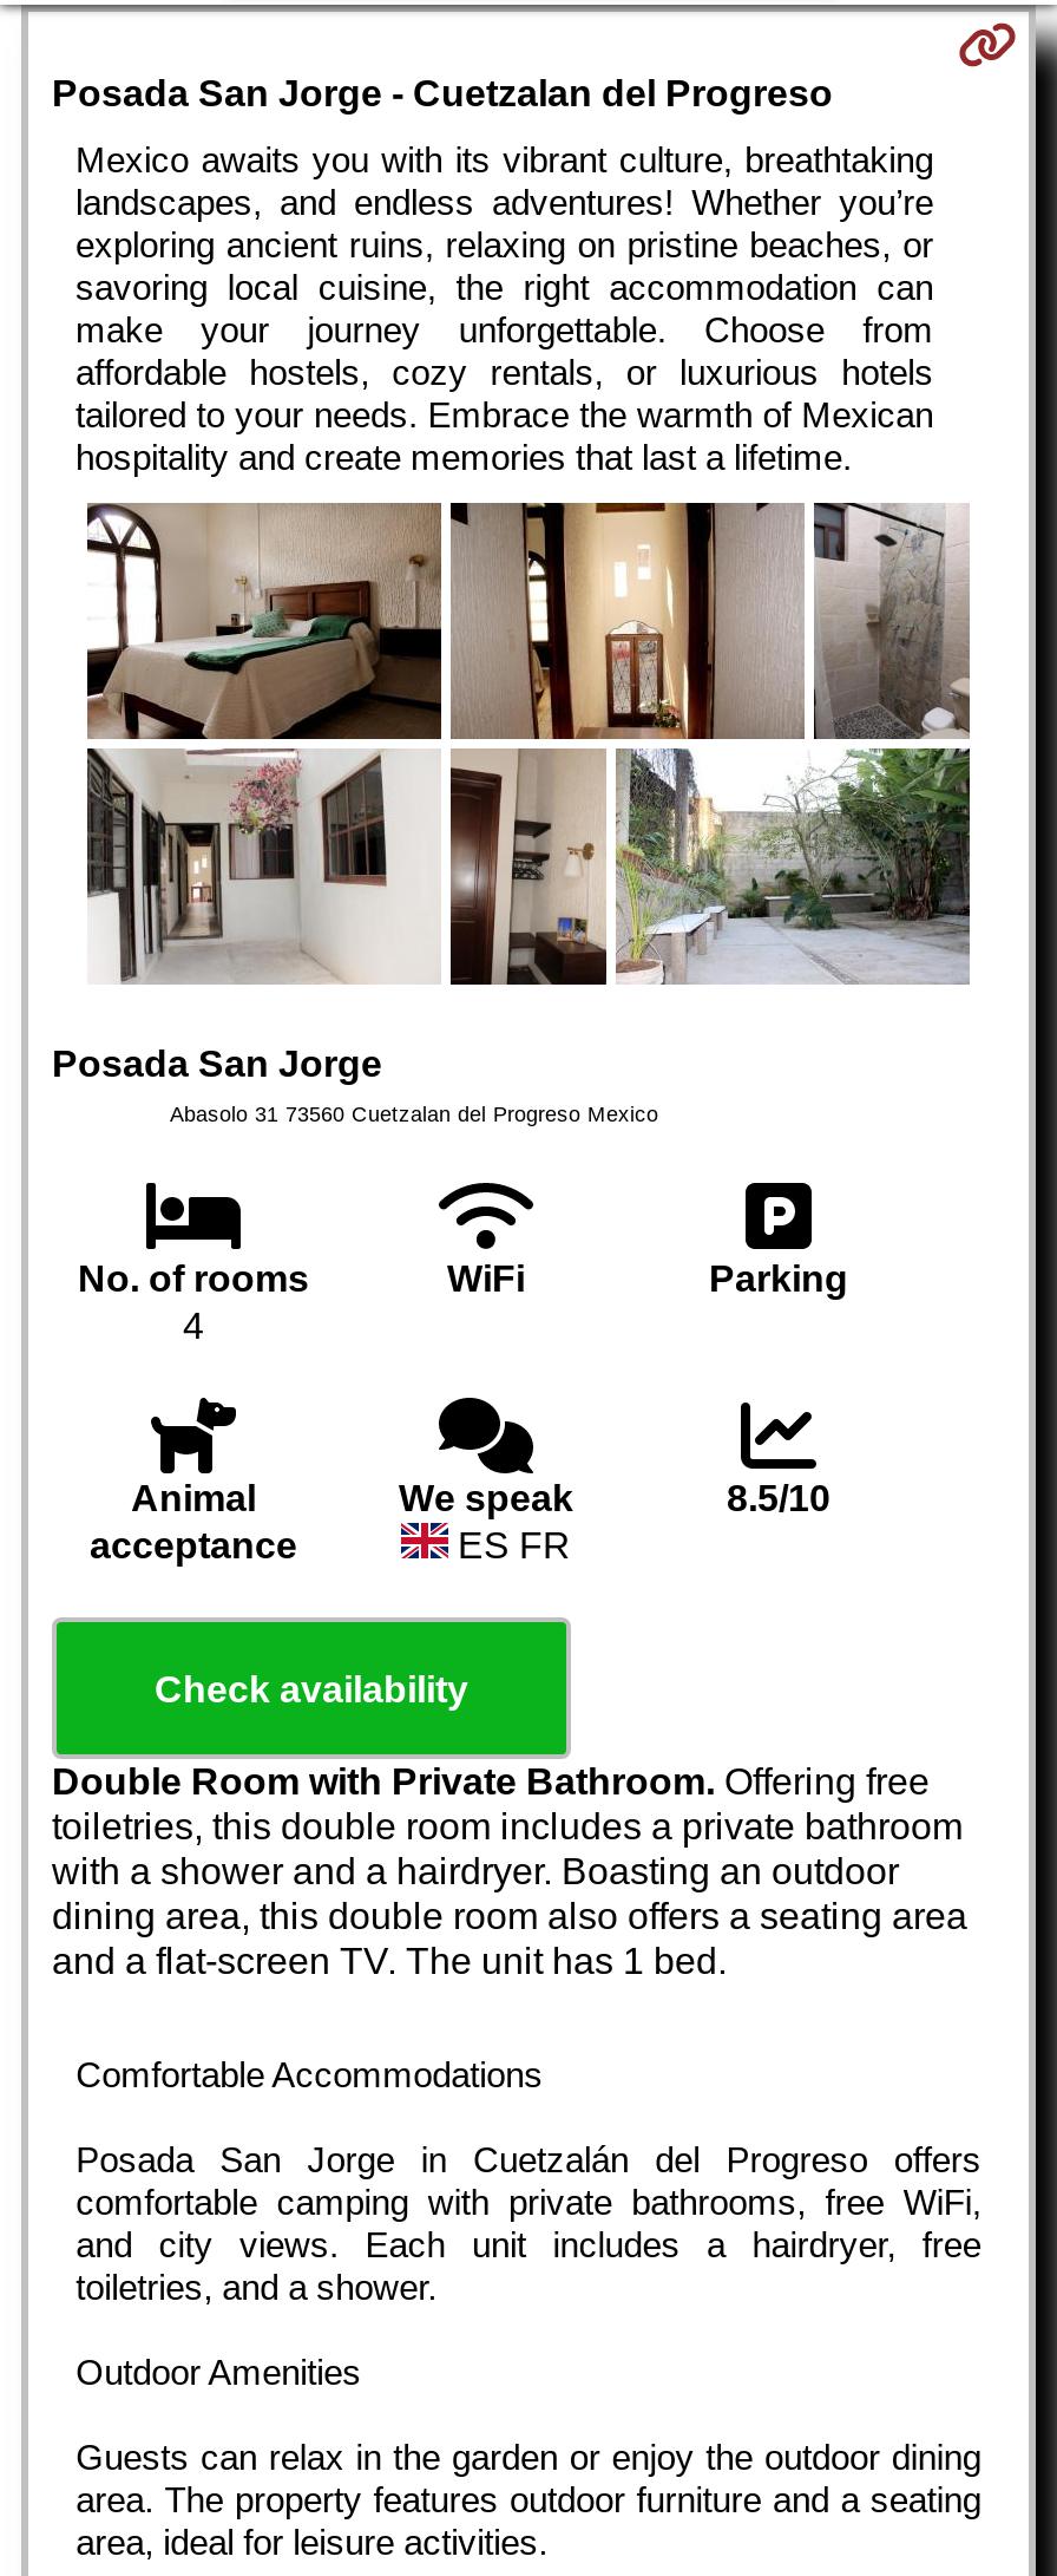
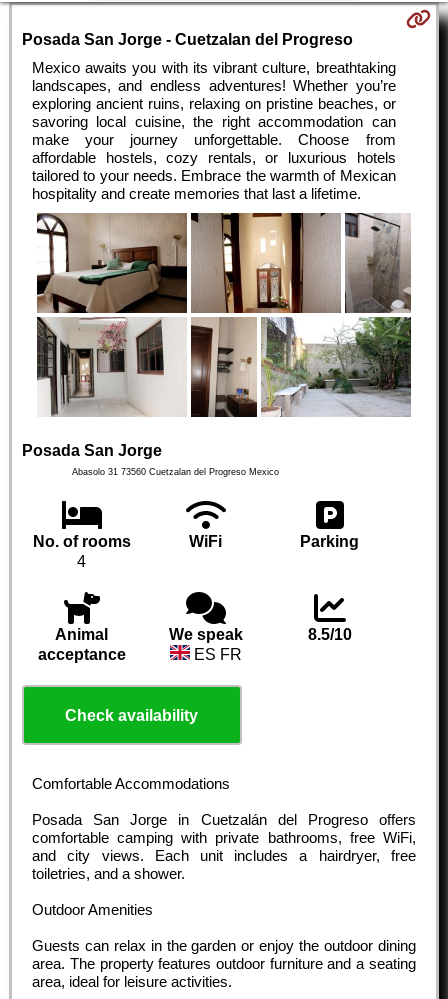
- Double Room with Private Bathroom. Offering free
- toiletries, this double room includes a private bathroom
- with a shower and a hairdryer. Boasting an outdoor
- dining area, this double room also offers a seating area
- and a flat-screen TV. The unit has 1 bed.
